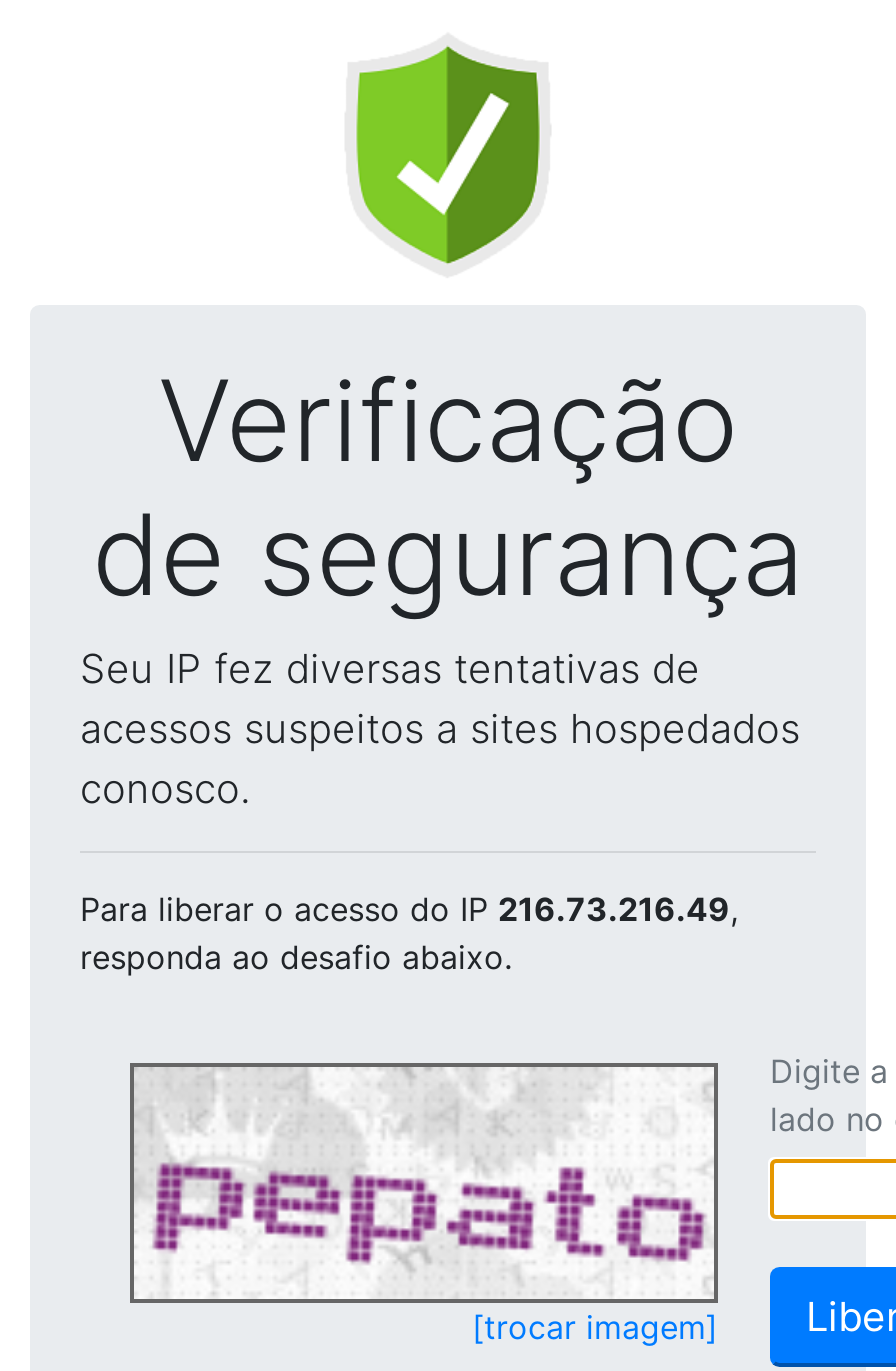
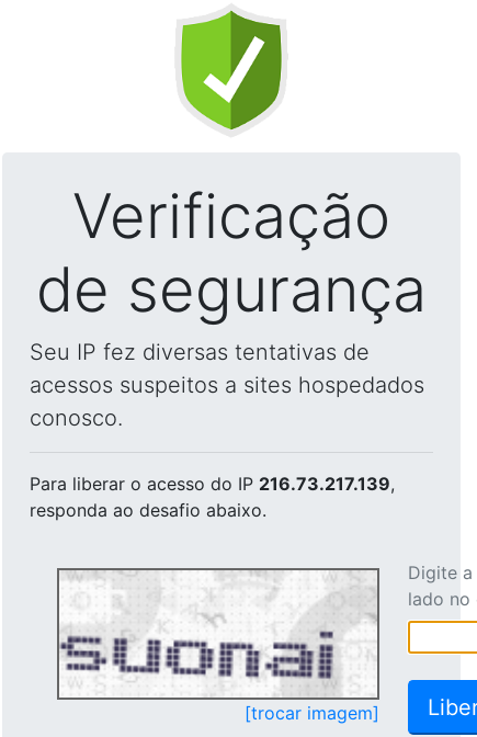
- Para liberar o acesso do IP 216.73.216.49,
+ Para liberar o acesso do IP 216.73.217.139,

- [image]
+ [image]
